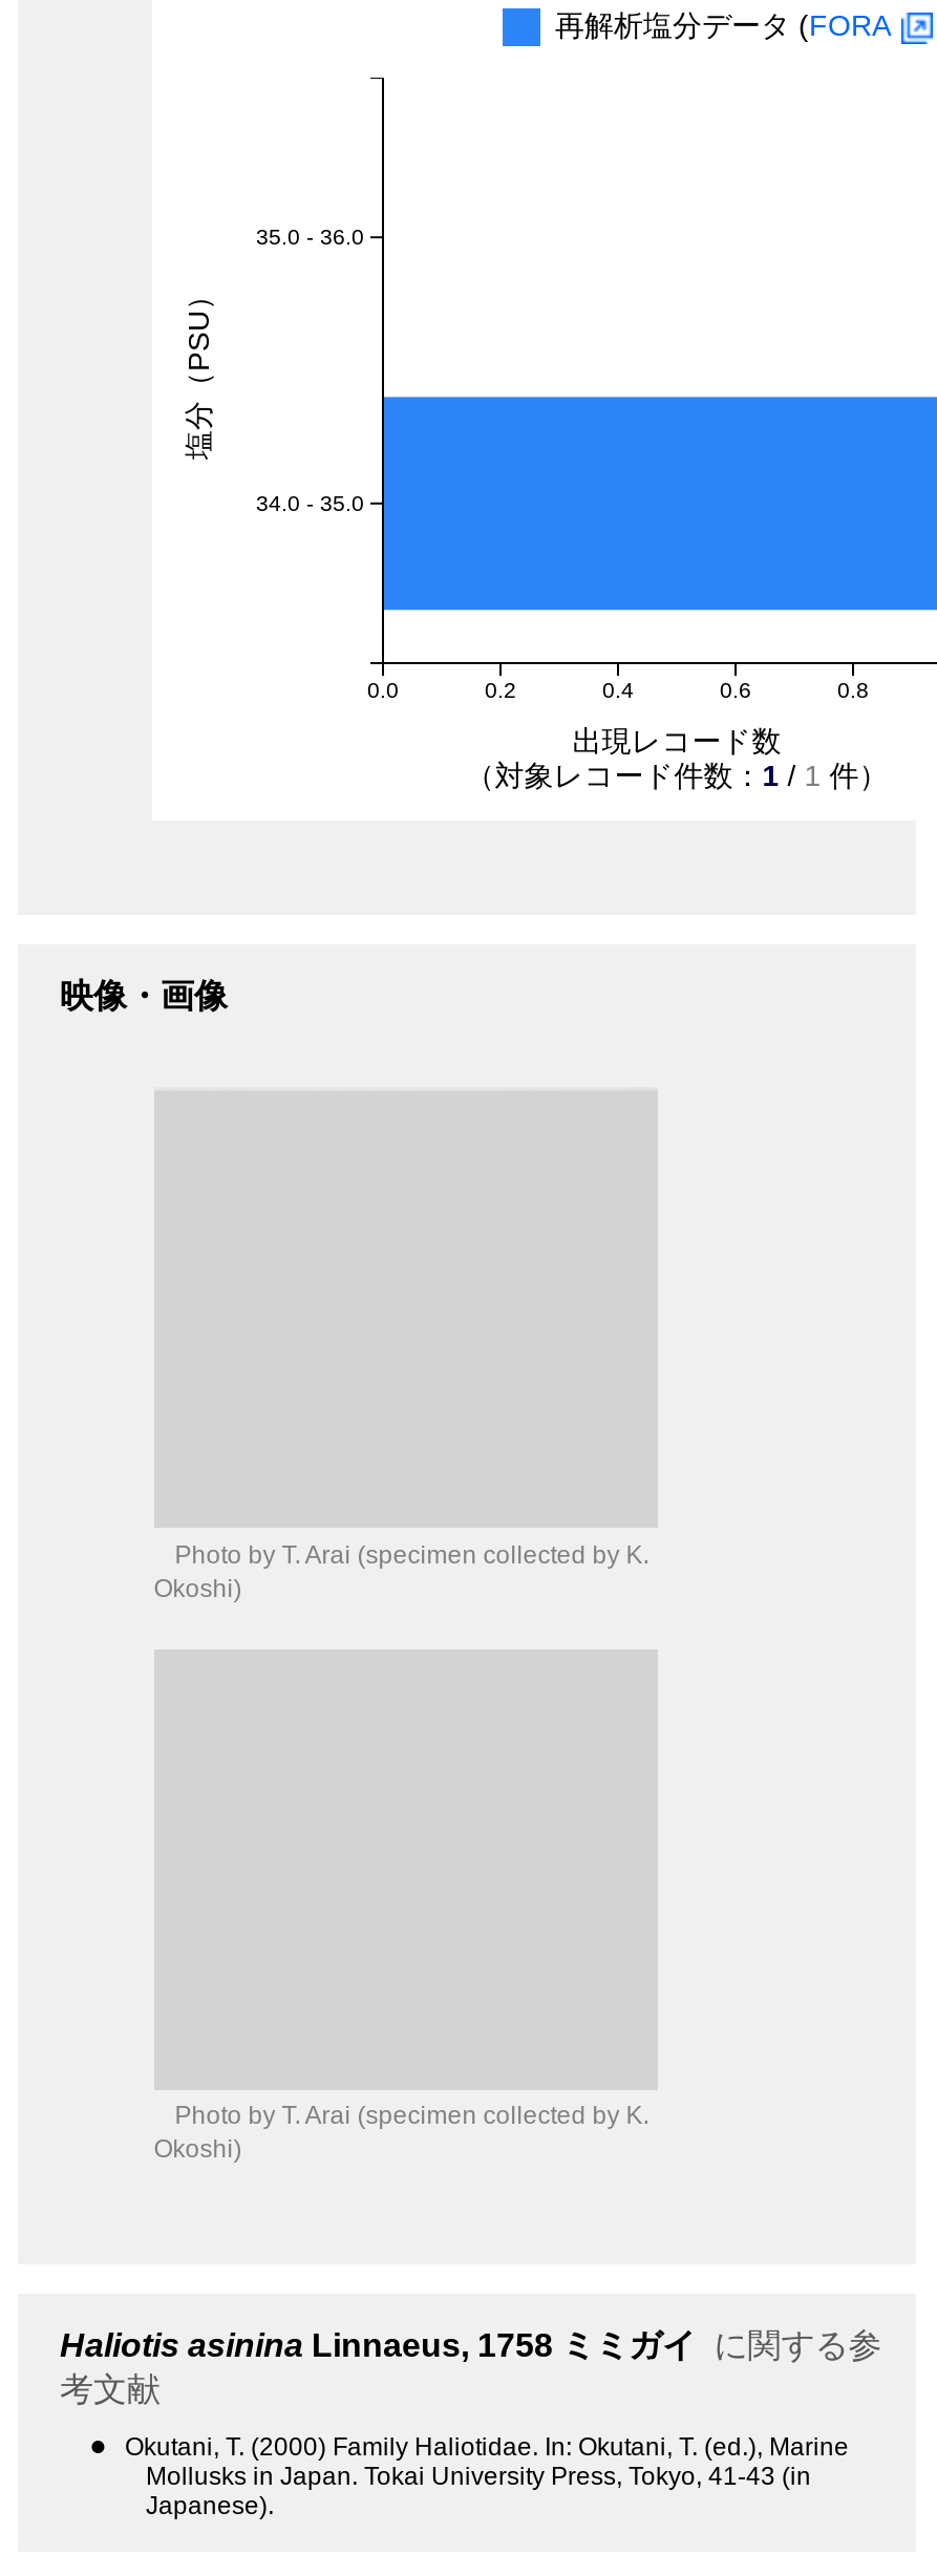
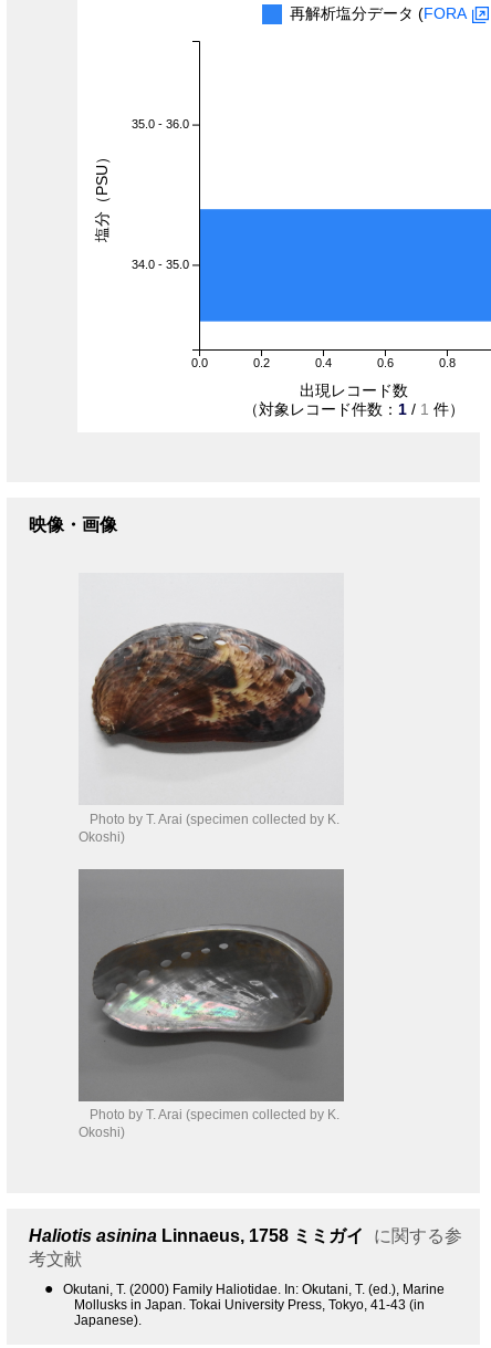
+ [image]

+ [image]
